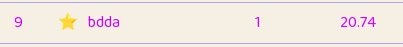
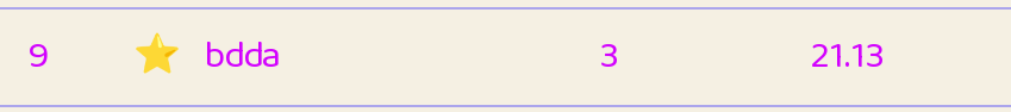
- 1
+ 3

- 20.74
+ 21.13
